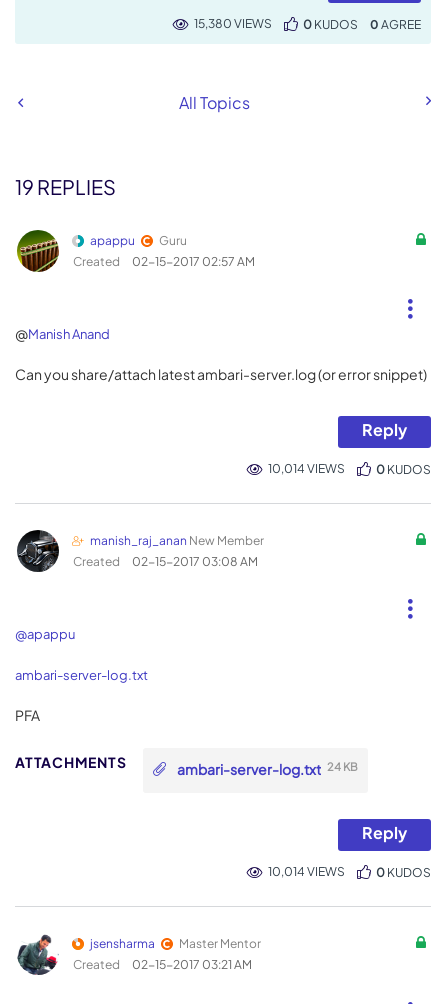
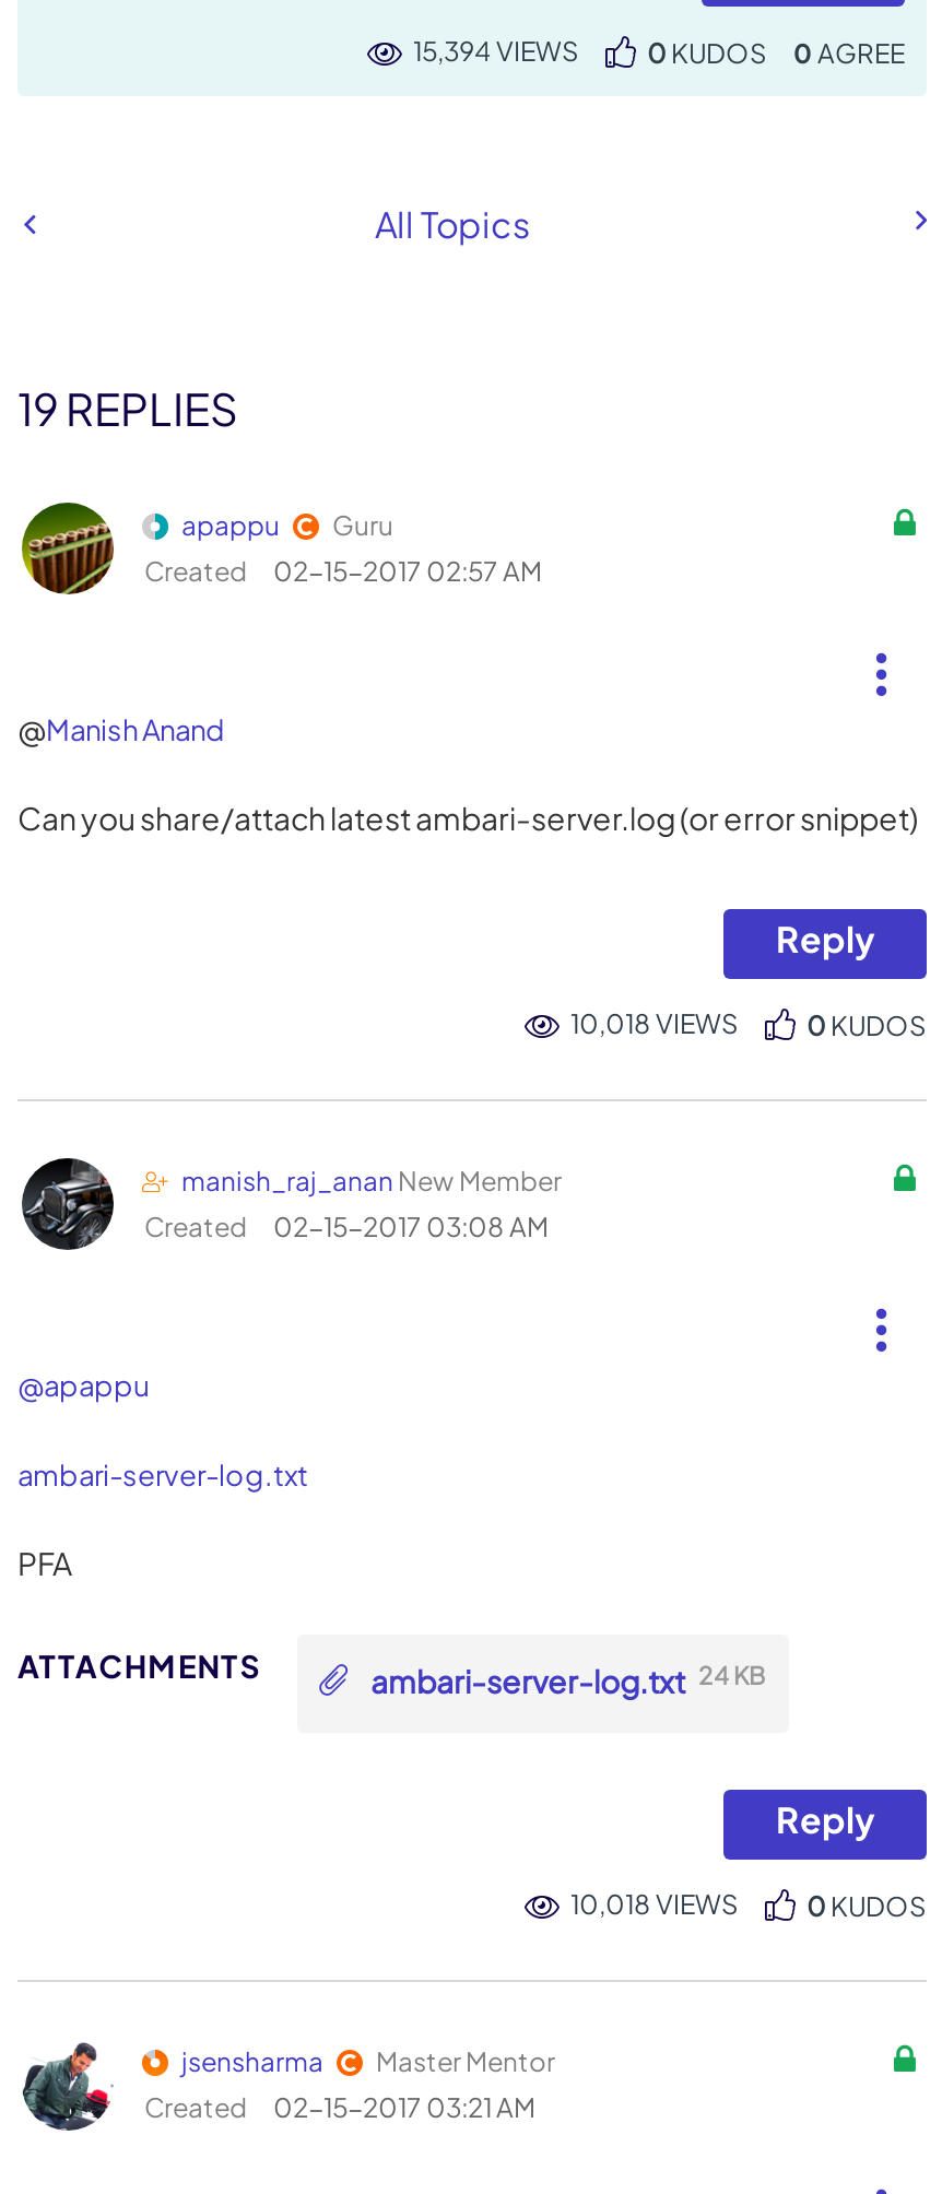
- 15,380 VIEWS
+ 15,394 VIEWS

- 10,014 VIEWS
+ 10,018 VIEWS

- 10,014 VIEWS
+ 10,018 VIEWS
